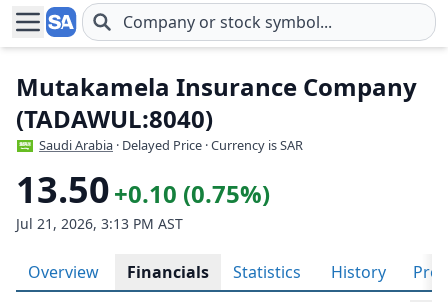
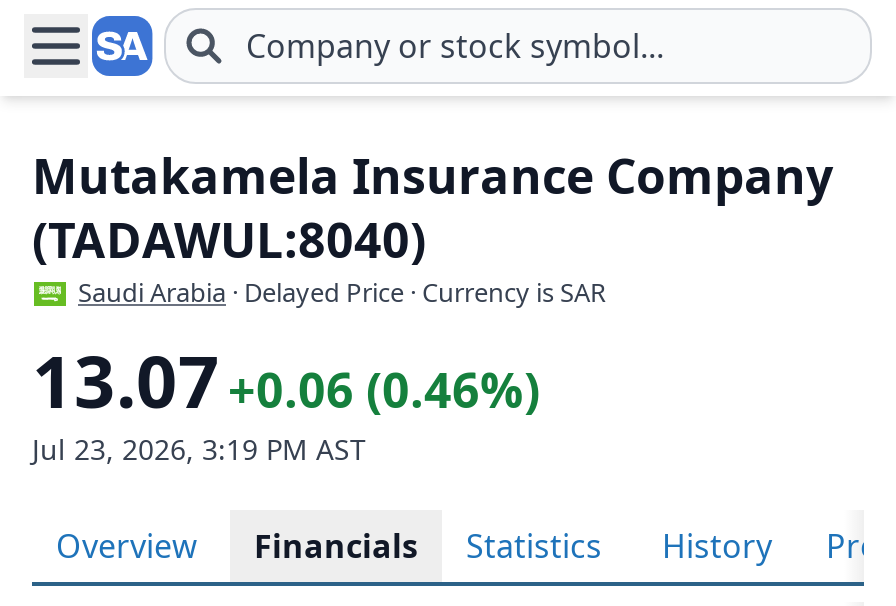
- 13.50 +0.10 (0.75%)
+ 13.07 +0.06 (0.46%)

- Jul 21, 2026, 3:13 PM AST
+ Jul 23, 2026, 3:19 PM AST
